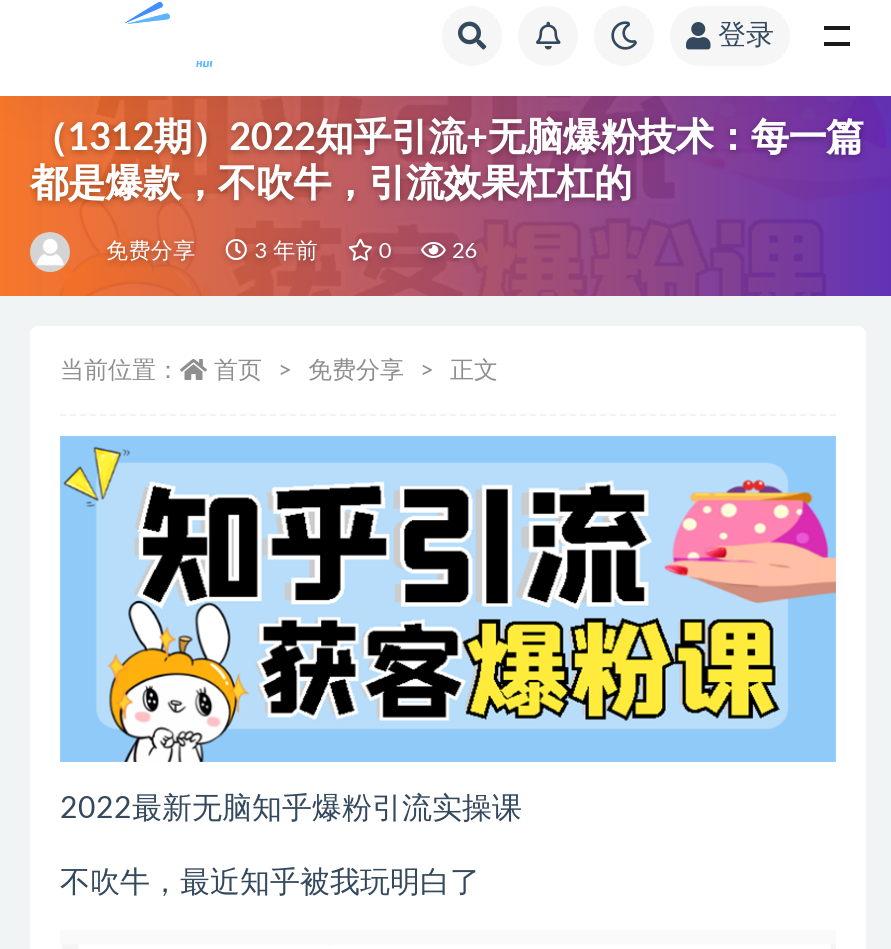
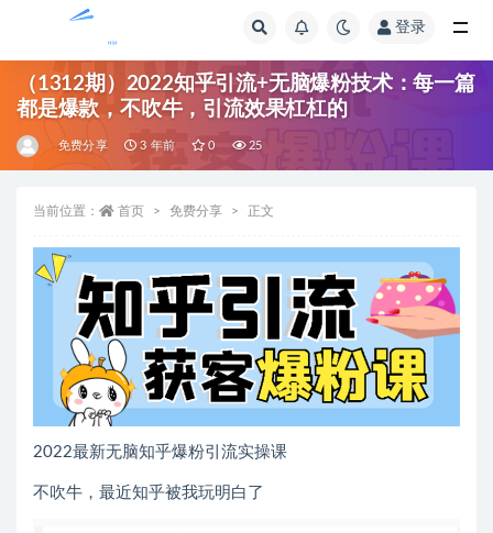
- 26
+ 25
